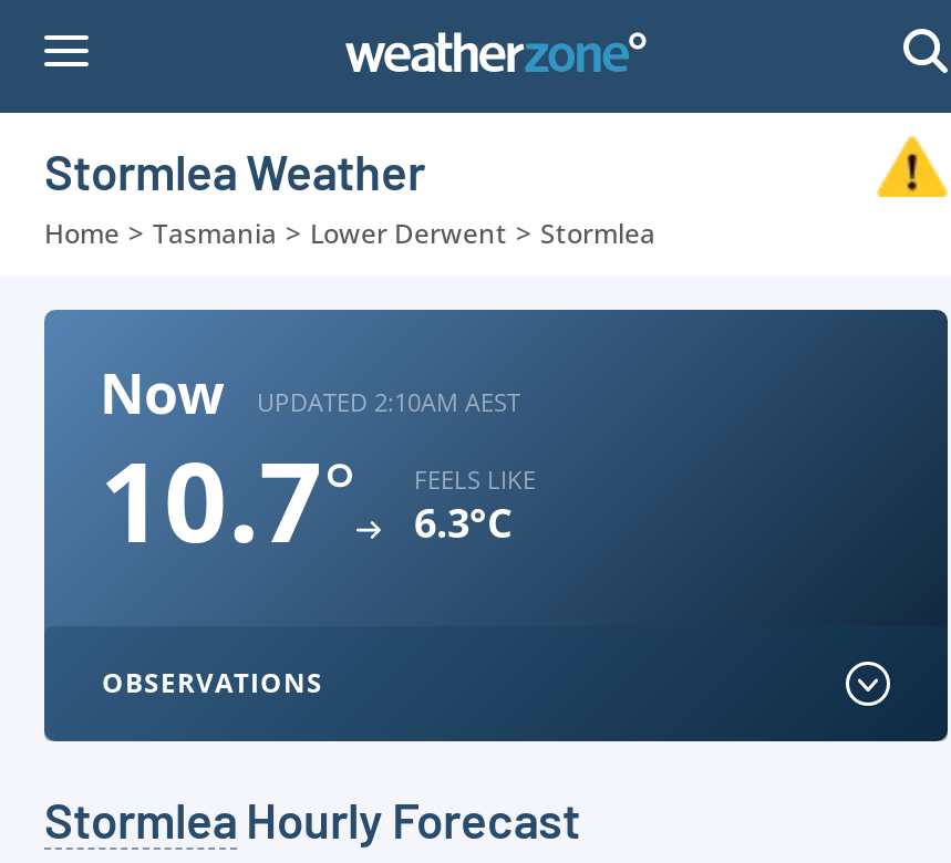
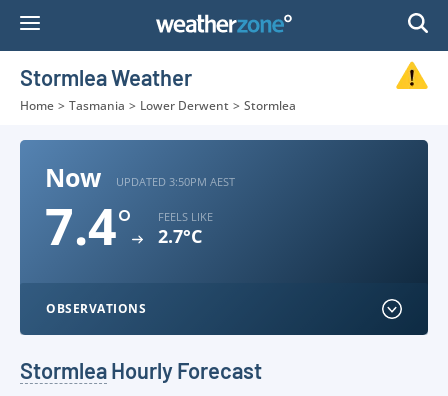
- UPDATED 2:10AM AEST
+ UPDATED 3:50PM AEST

- 10.7°
+ 7.4°

- 6.3°C
+ 2.7°C
